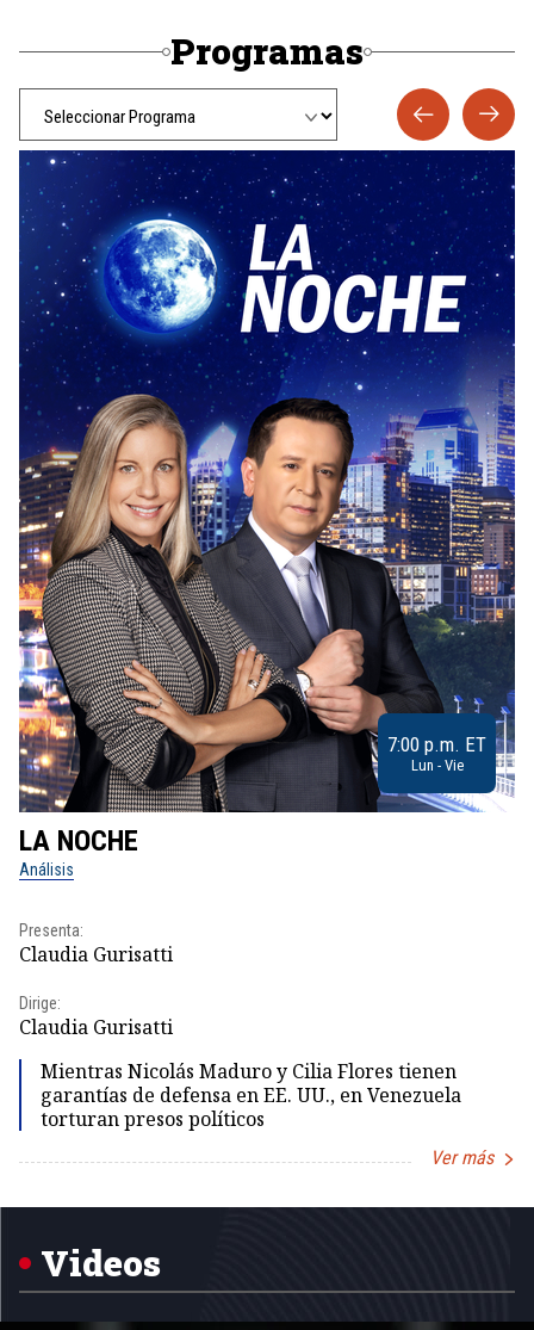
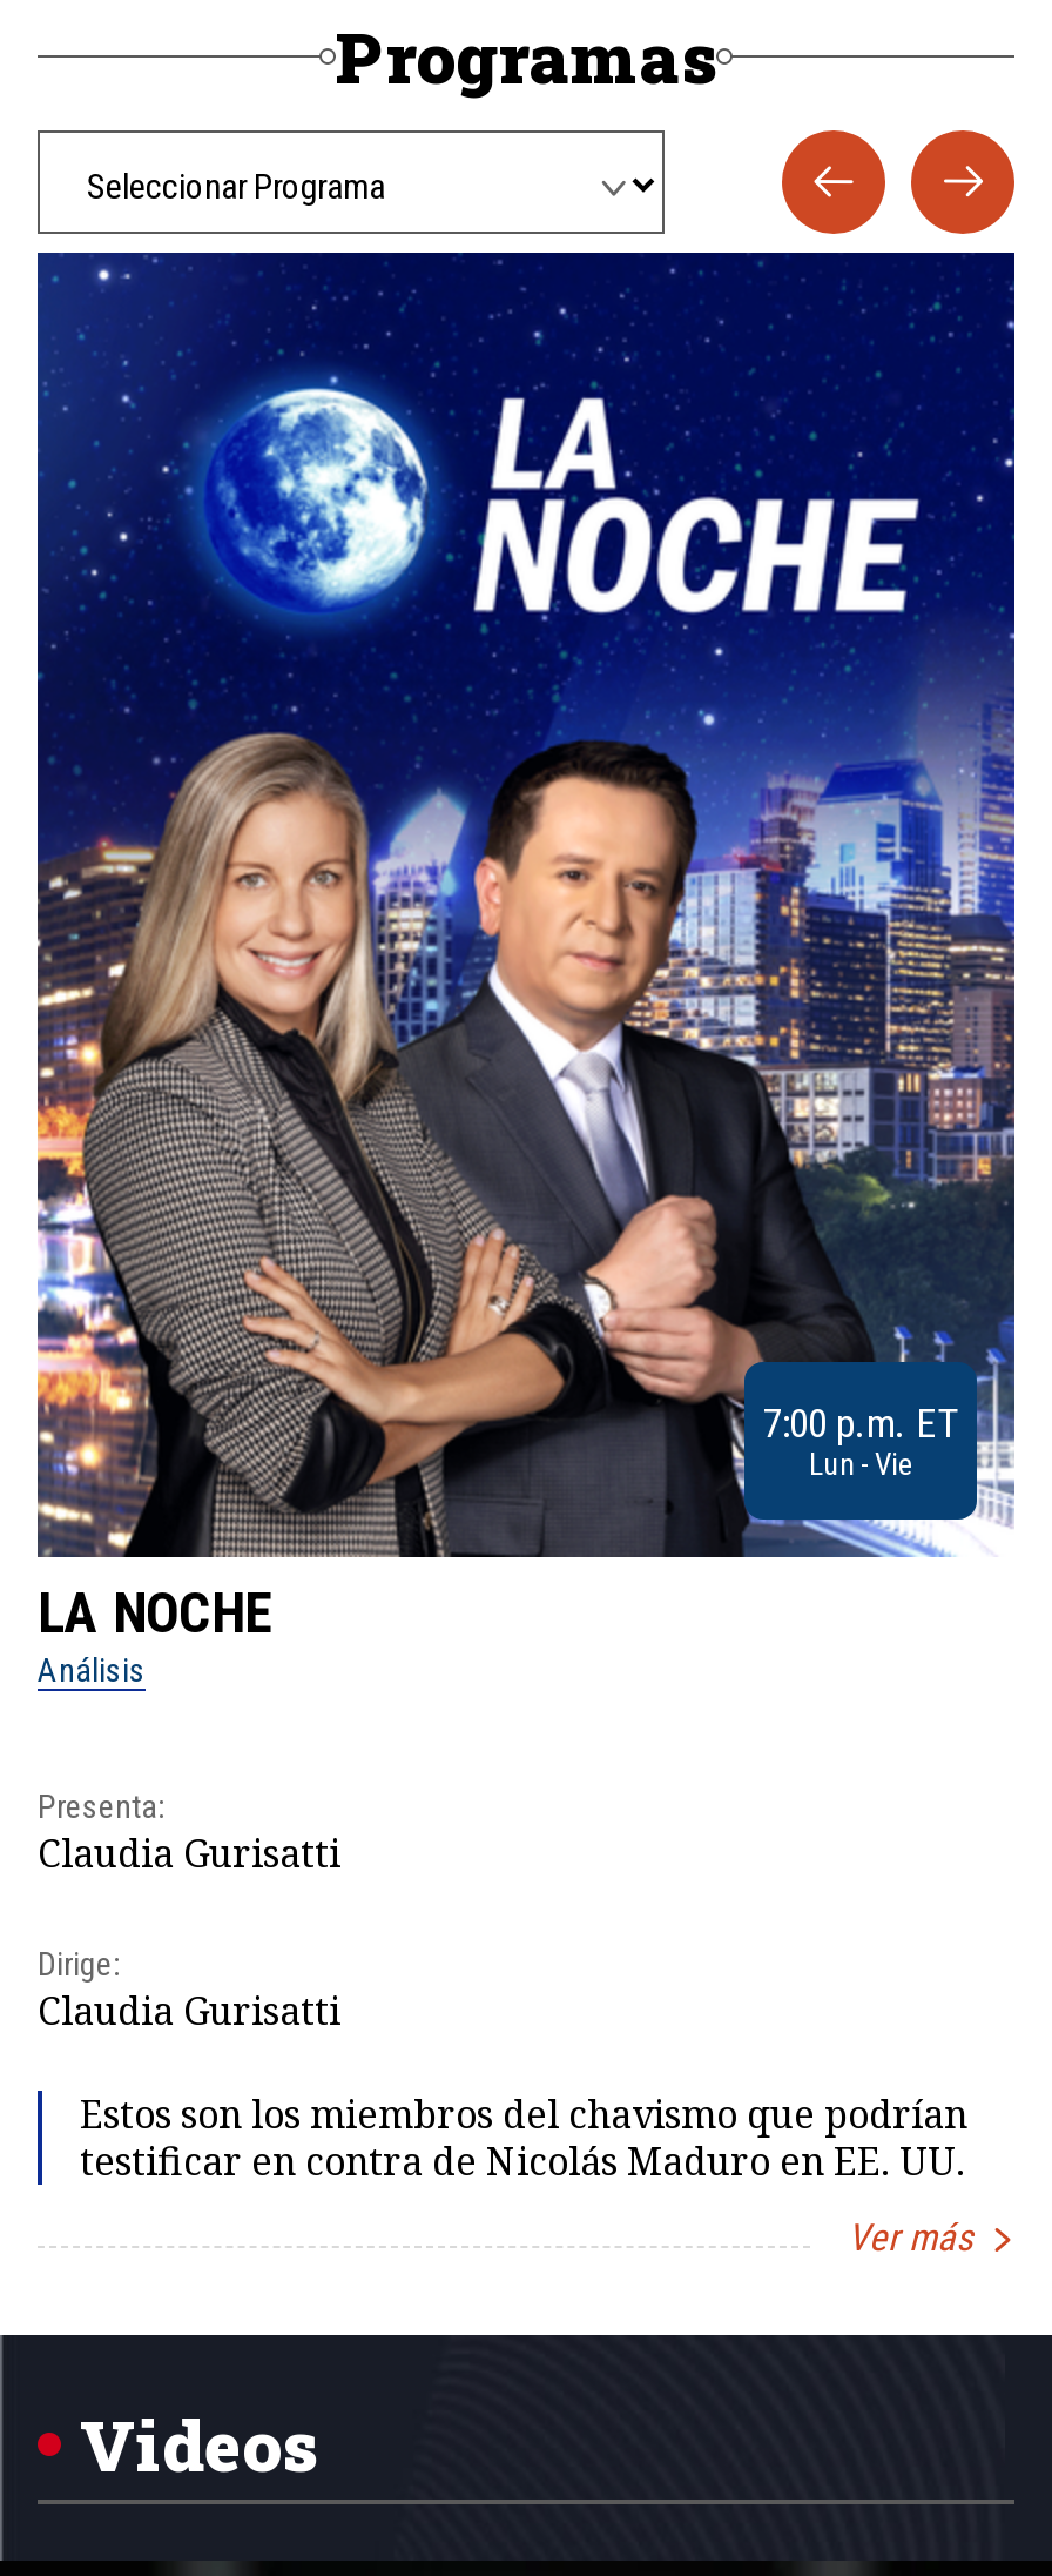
- Mientras Nicolás Maduro y Cilia Flores tienen
- garantías de defensa en EE. UU., en Venezuela
- torturan presos políticos
+ Estos son los miembros del chavismo que podrían
+ testificar en contra de Nicolás Maduro en EE. UU.
